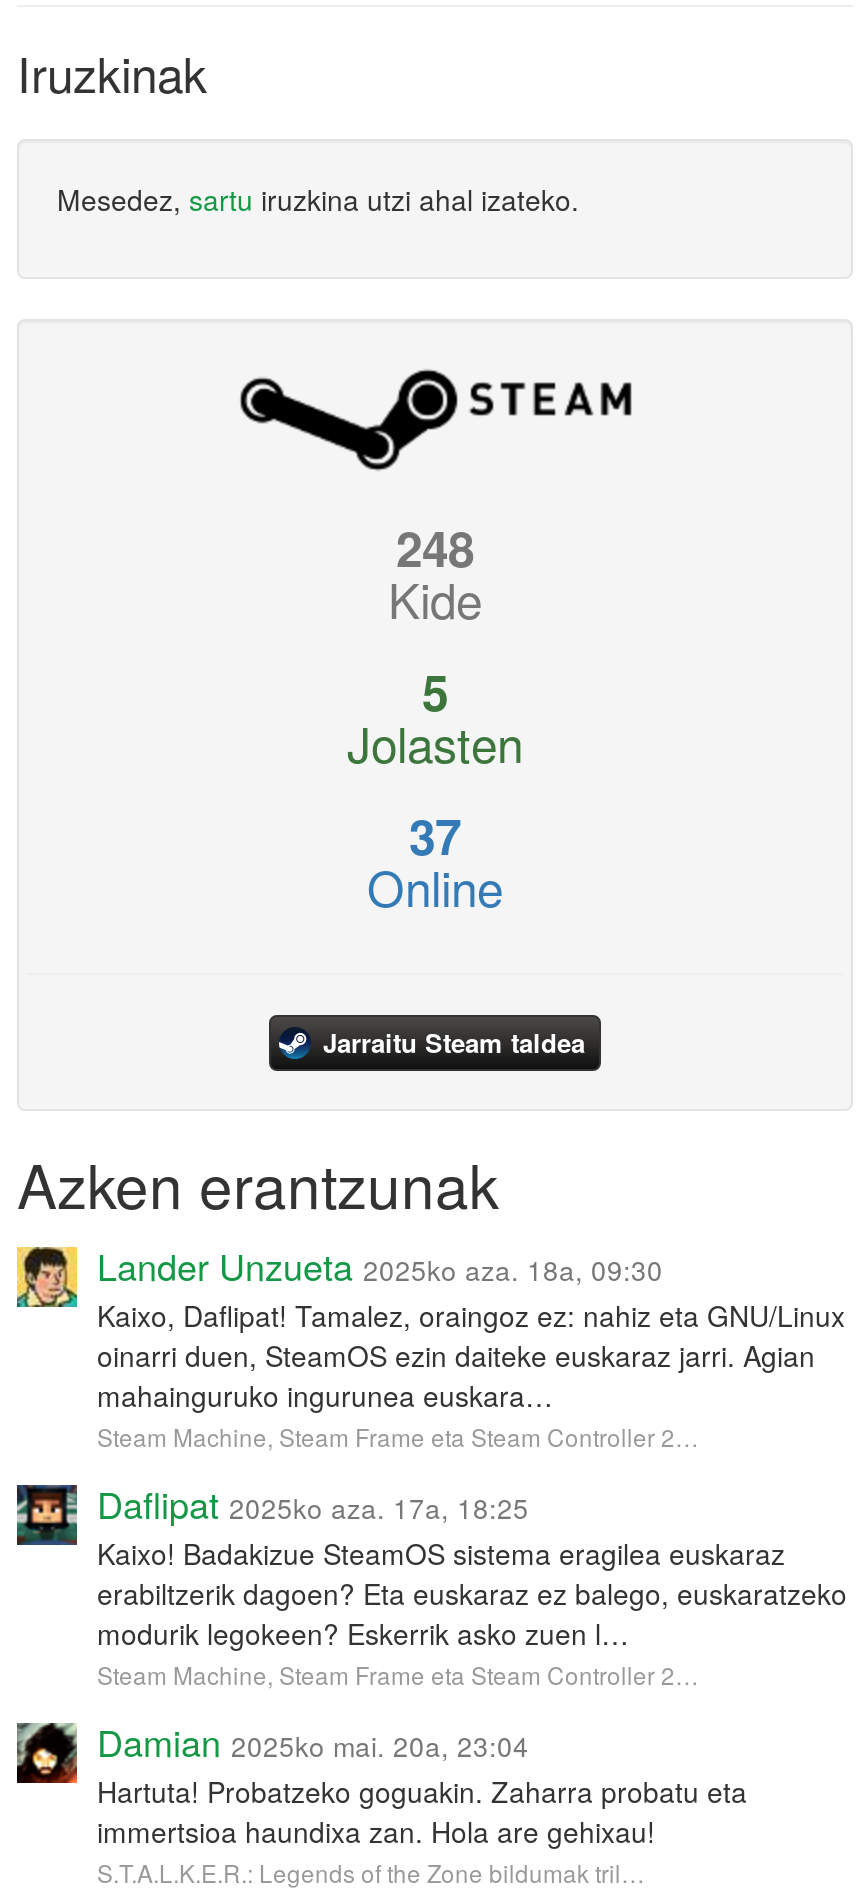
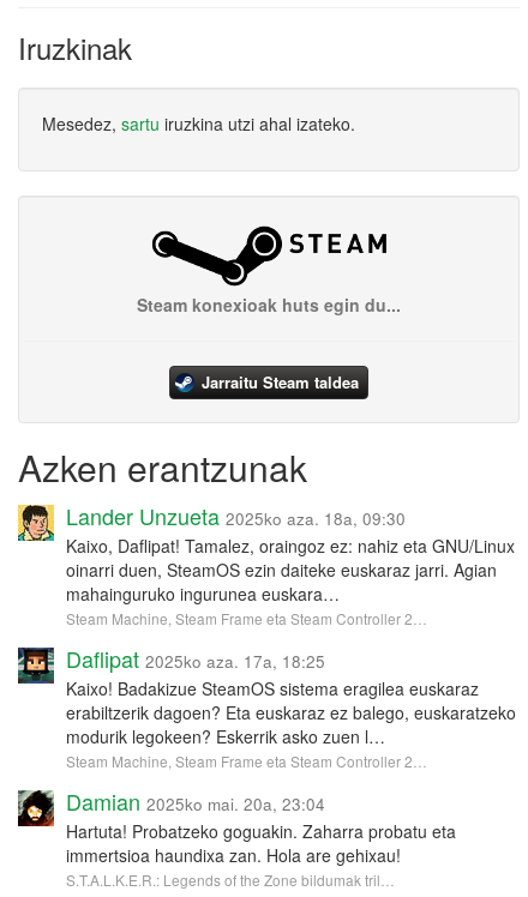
- 248
- Kide
- 5
- Jolasten
- 37
- Online
+ Steam konexioak huts egin du...
